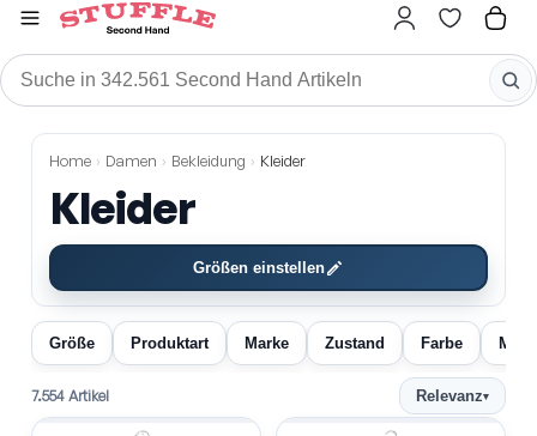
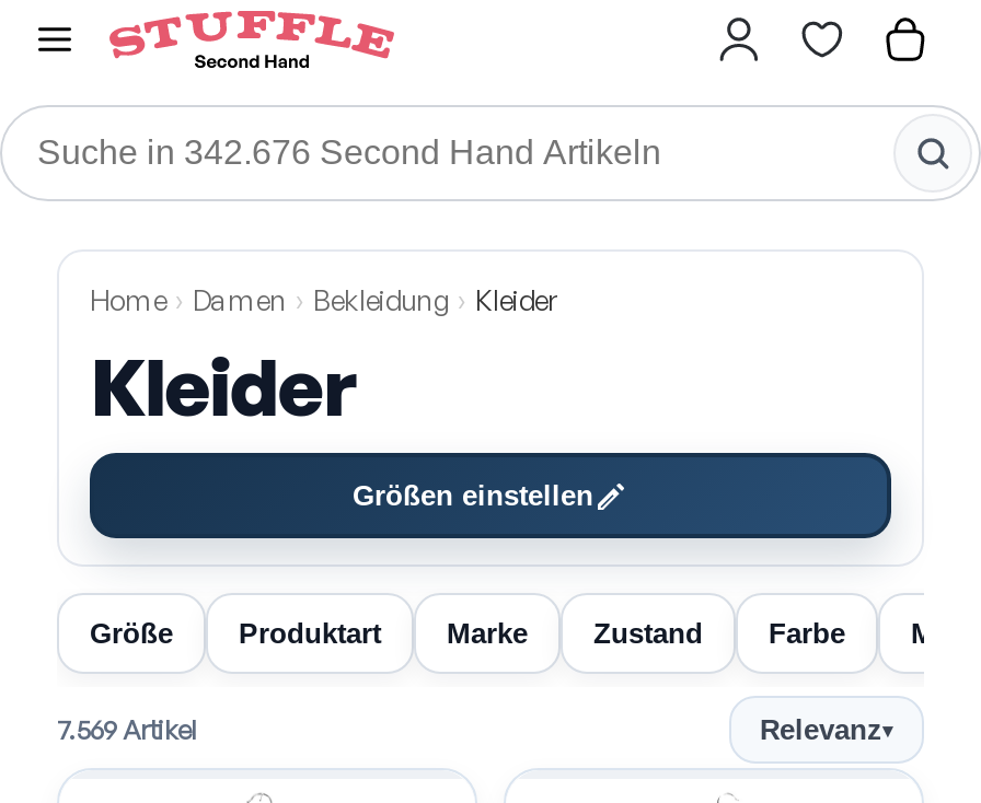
- 7.554 Artikel
+ 7.569 Artikel
